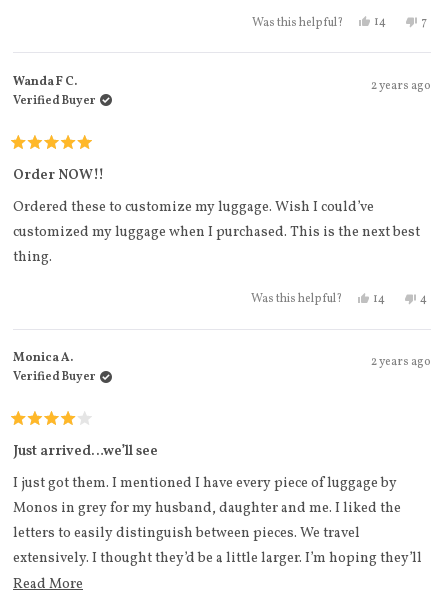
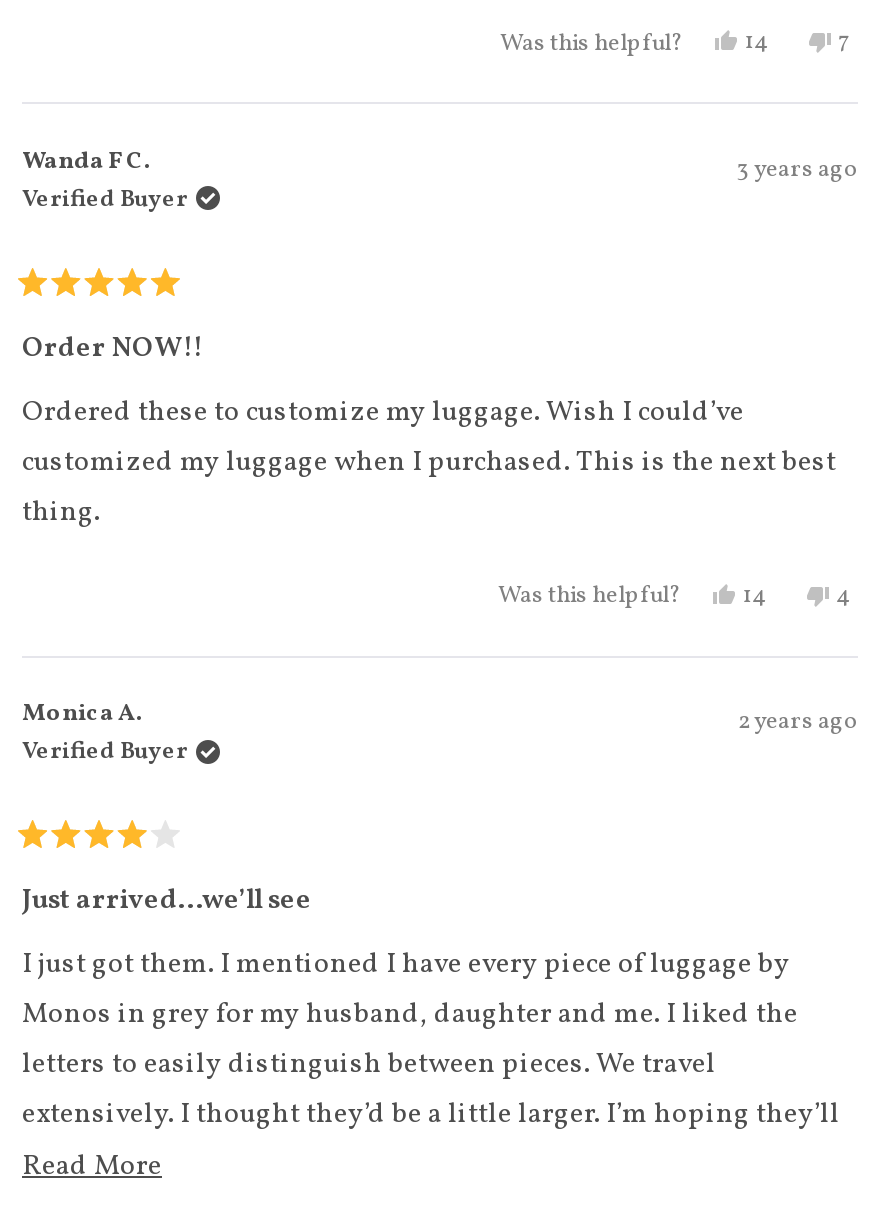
- 2 years ago
+ 3 years ago
